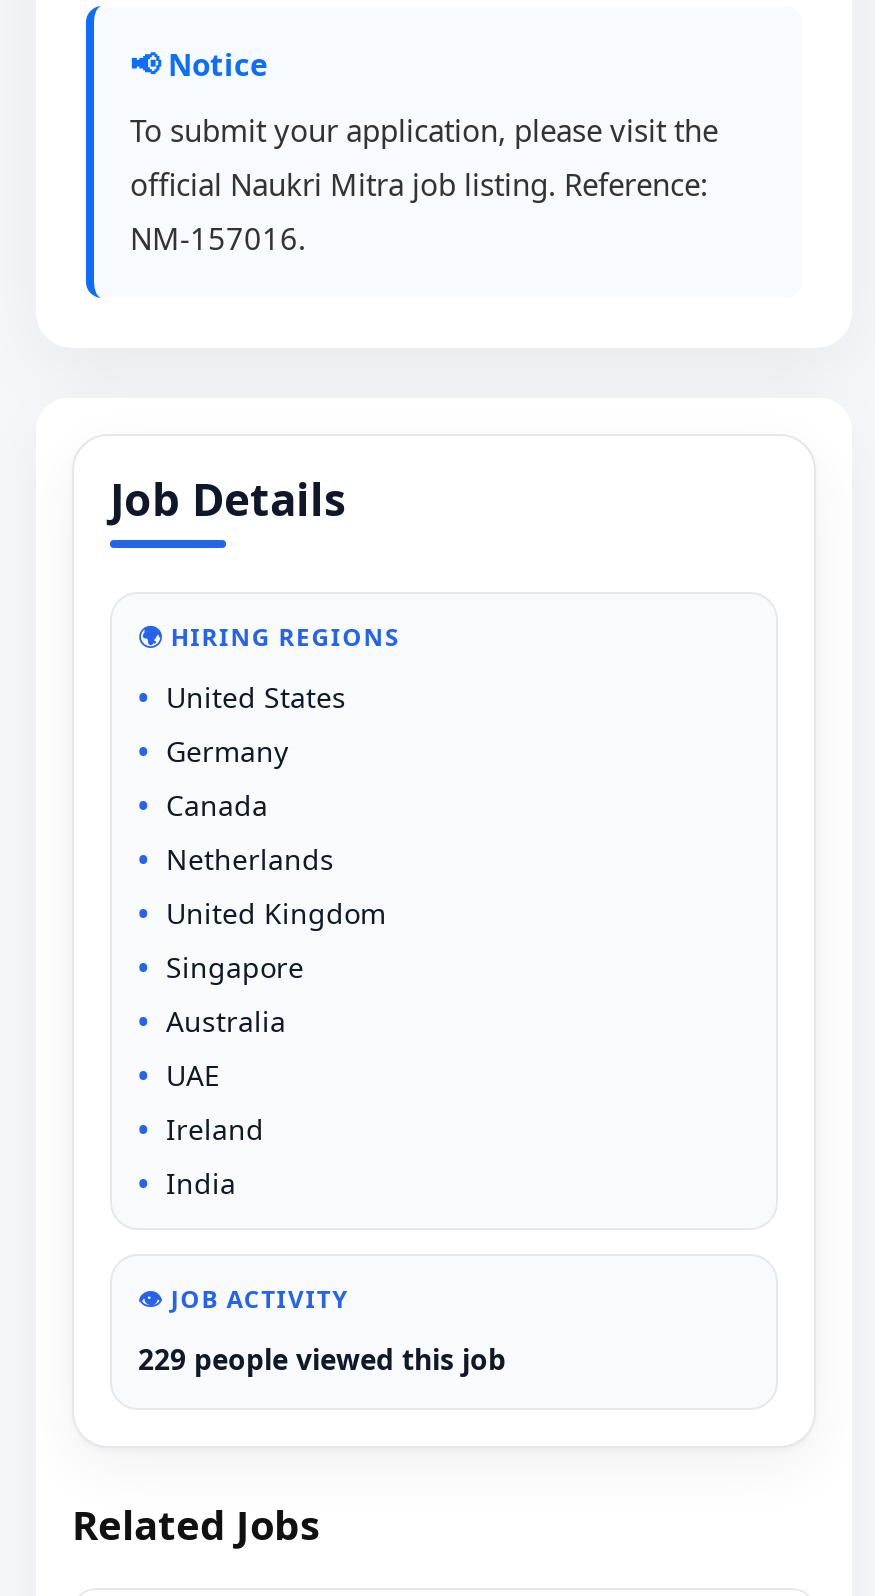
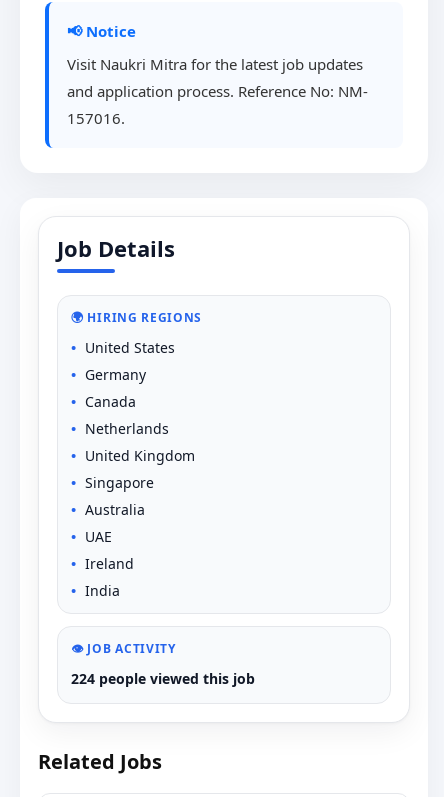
- To submit your application, please visit the
- official Naukri Mitra job listing. Reference:
- NM-157016.
+ Visit Naukri Mitra for the latest job updates
+ and application process. Reference No: NM-
+ 157016.

- 229 people viewed this job
+ 224 people viewed this job
